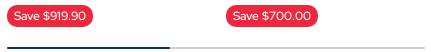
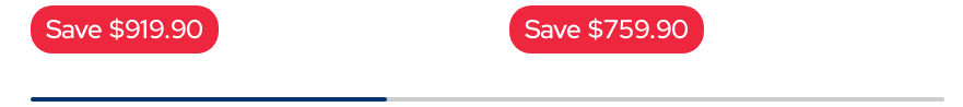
- Save $700.00
+ Save $759.90
